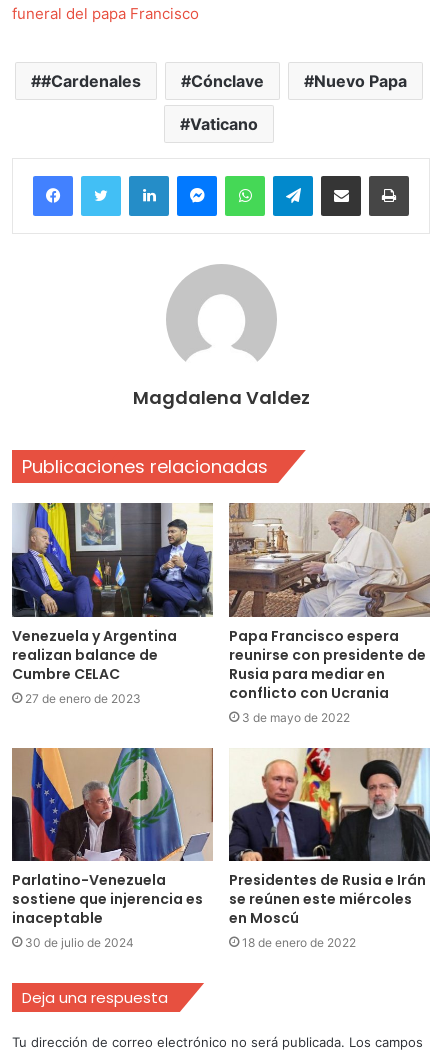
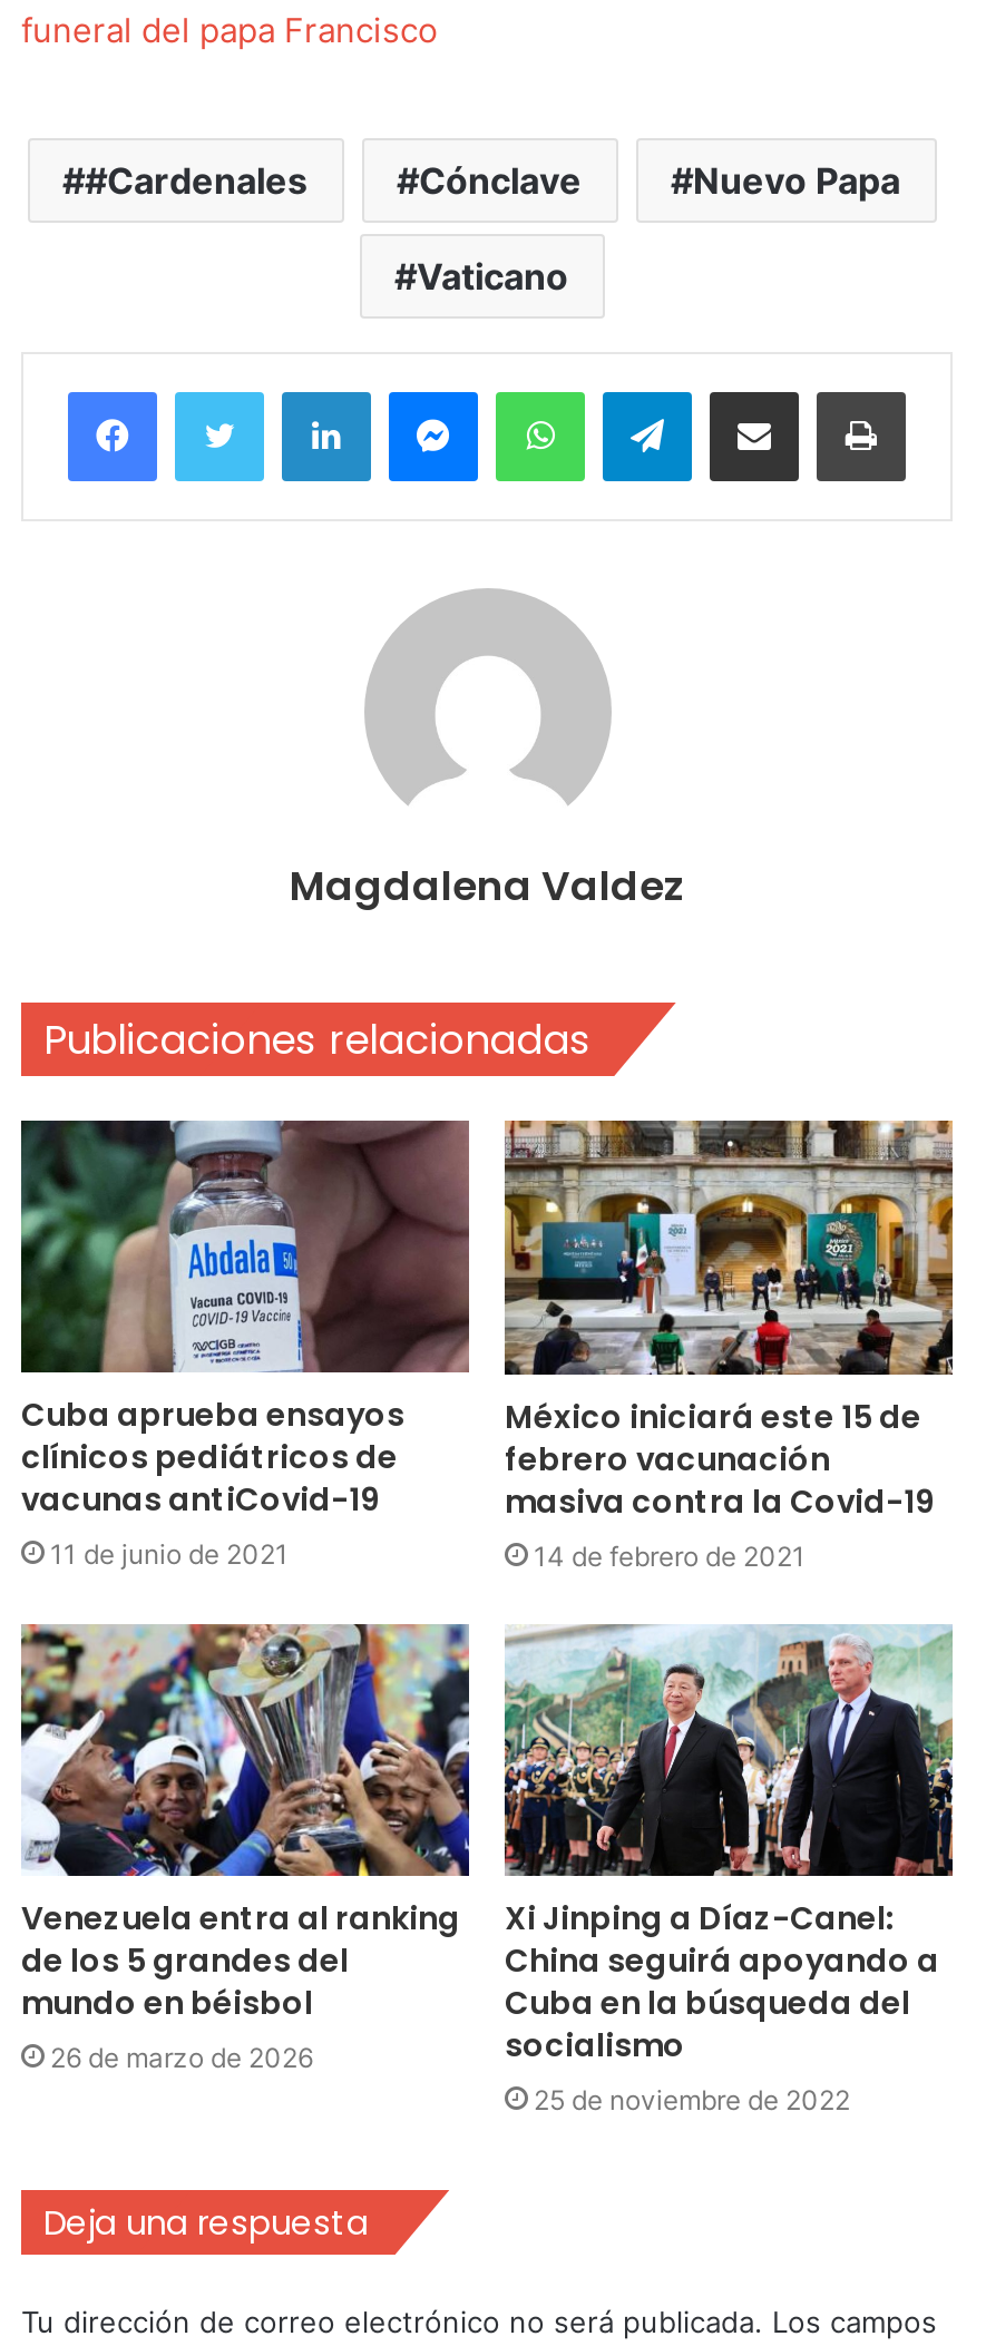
- [image]
- Venezuela y Argentina
- realizan balance de
- Cumbre CELAC
- 27 de enero de 2023
+ [image]
+ Cuba aprueba ensayos
+ clínicos pediátricos de
+ vacunas antiCovid-19
+ 11 de junio de 2021

- [image]
- Papa Francisco espera
- reunirse con presidente de
- Rusia para mediar en
- conflicto con Ucrania
- 3 de mayo de 2022
+ [image]
+ México iniciará este 15 de
+ febrero vacunación
+ masiva contra la Covid-19
+ 14 de febrero de 2021

- [image]
- Parlatino-Venezuela
- sostiene que injerencia es
- inaceptable
- 30 de julio de 2024
+ [image]
+ Venezuela entra al ranking
+ de los 5 grandes del
+ mundo en béisbol
+ 26 de marzo de 2026

- [image]
- Presidentes de Rusia e Irán
- se reúnen este miércoles
- en Moscú
- 18 de enero de 2022
+ [image]
+ Xi Jinping a Díaz-Canel:
+ China seguirá apoyando a
+ Cuba en la búsqueda del
+ socialismo
+ 25 de noviembre de 2022
